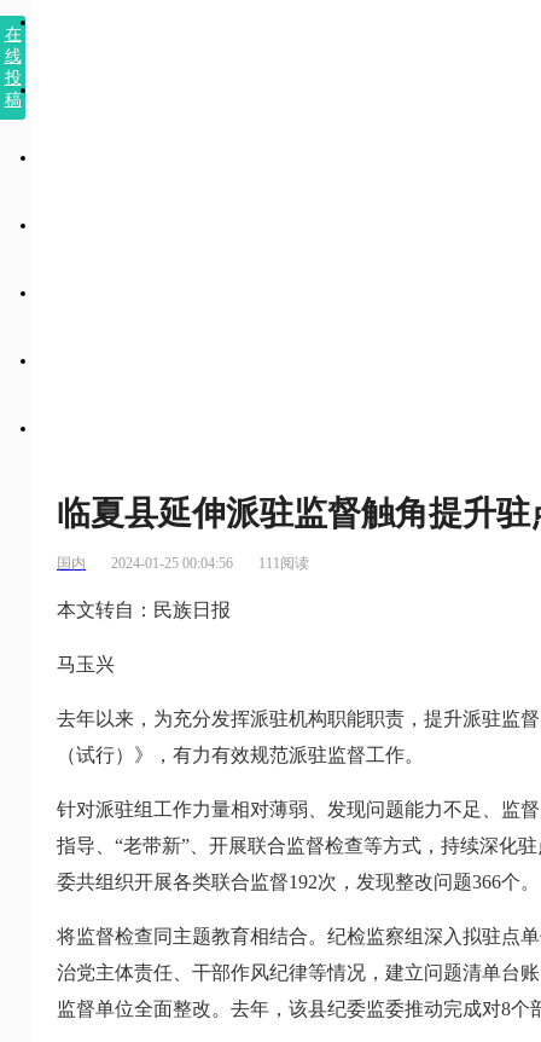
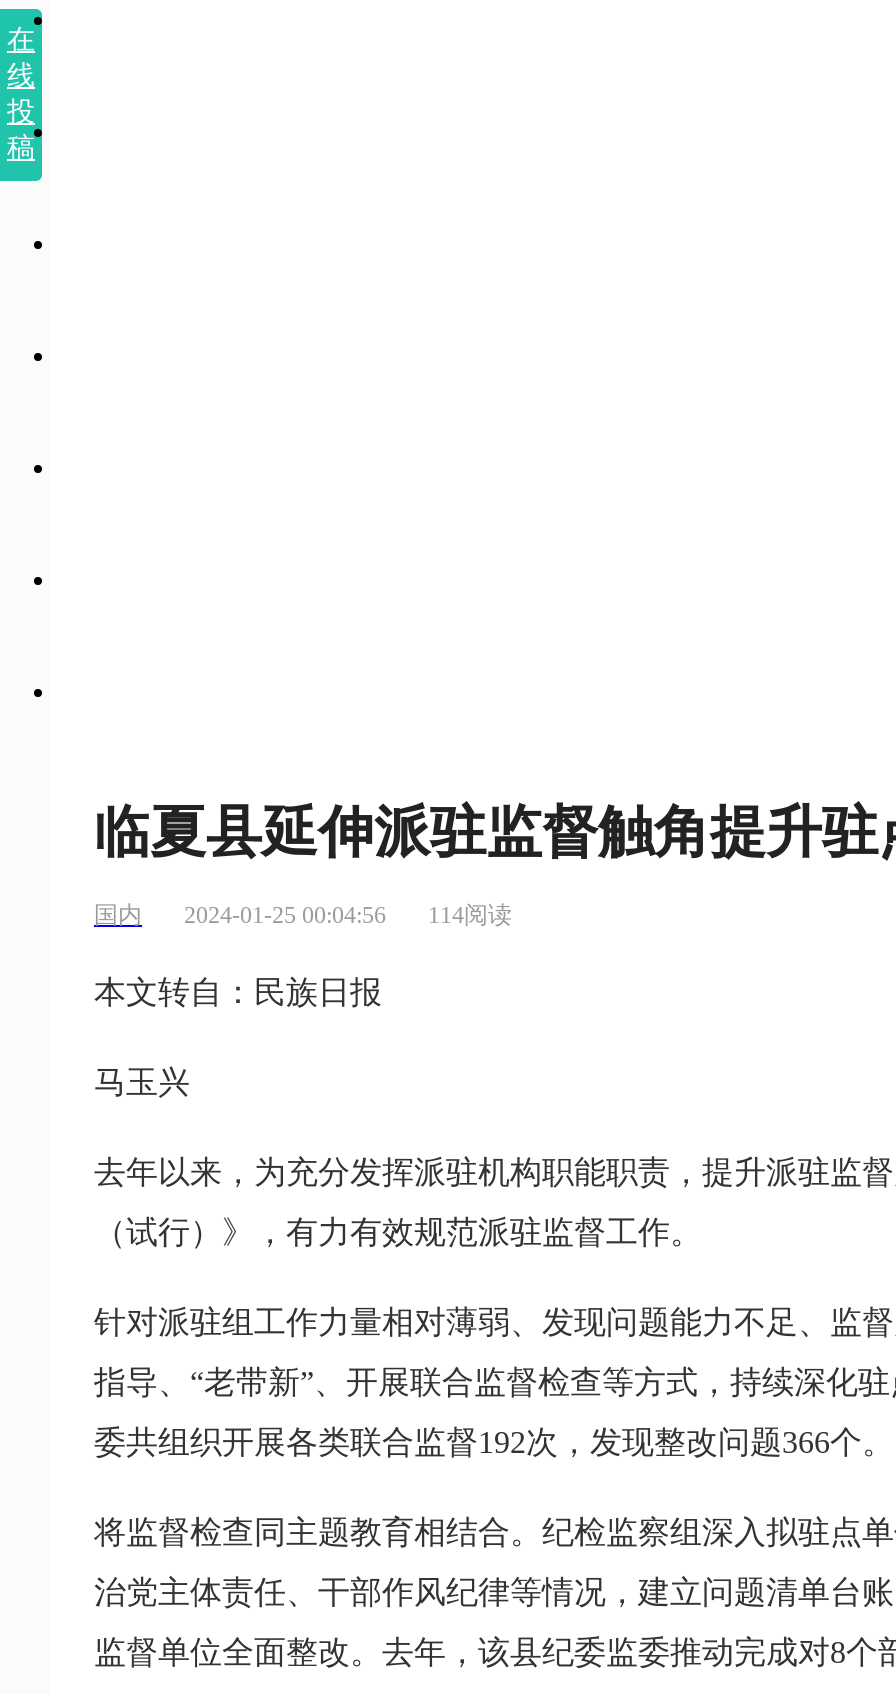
- 111阅读
+ 114阅读
